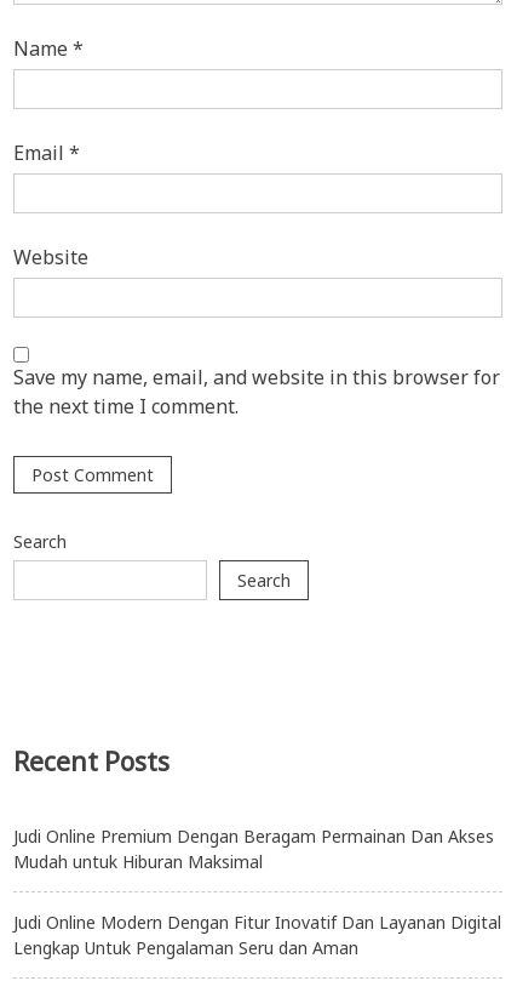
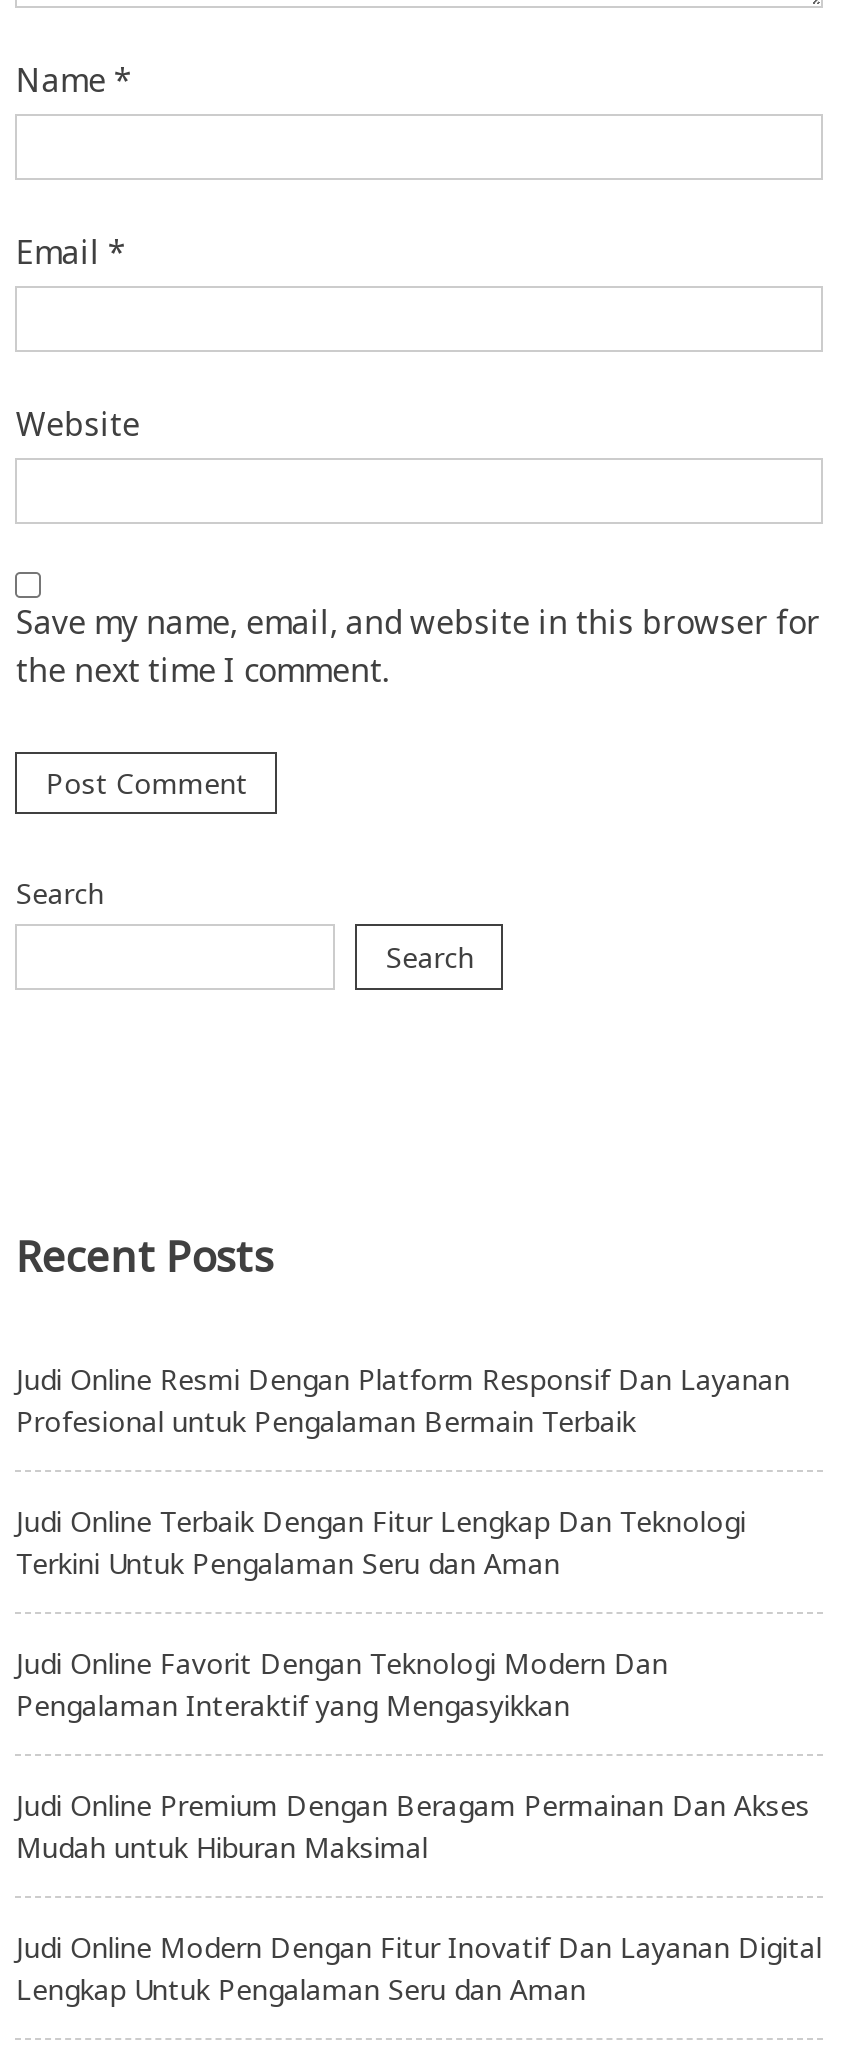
+ Judi Online Resmi Dengan Platform Responsif Dan Layanan
+ Profesional untuk Pengalaman Bermain Terbaik
+ Judi Online Terbaik Dengan Fitur Lengkap Dan Teknologi
+ Terkini Untuk Pengalaman Seru dan Aman
+ Judi Online Favorit Dengan Teknologi Modern Dan
+ Pengalaman Interaktif yang Mengasyikkan
